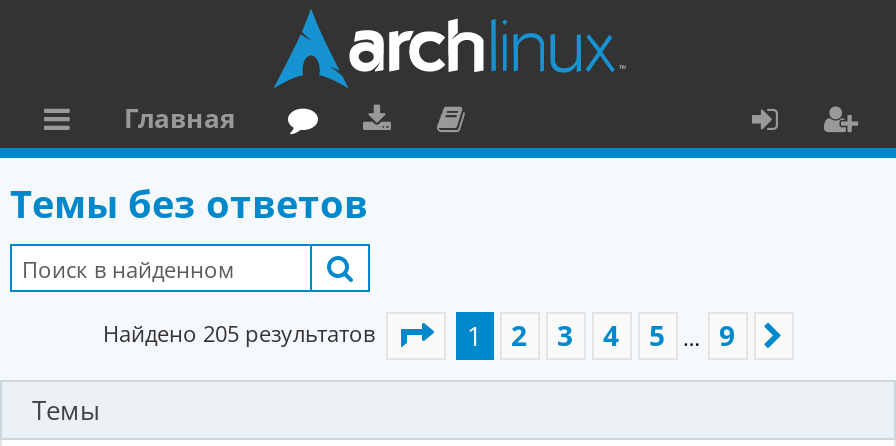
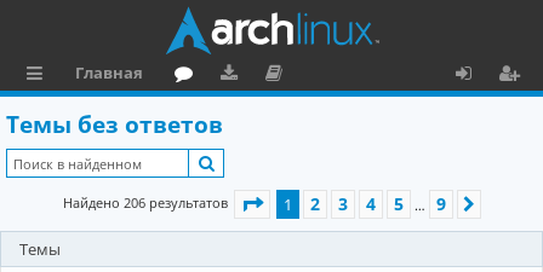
- Найдено 205 результатов
+ Найдено 206 результатов
